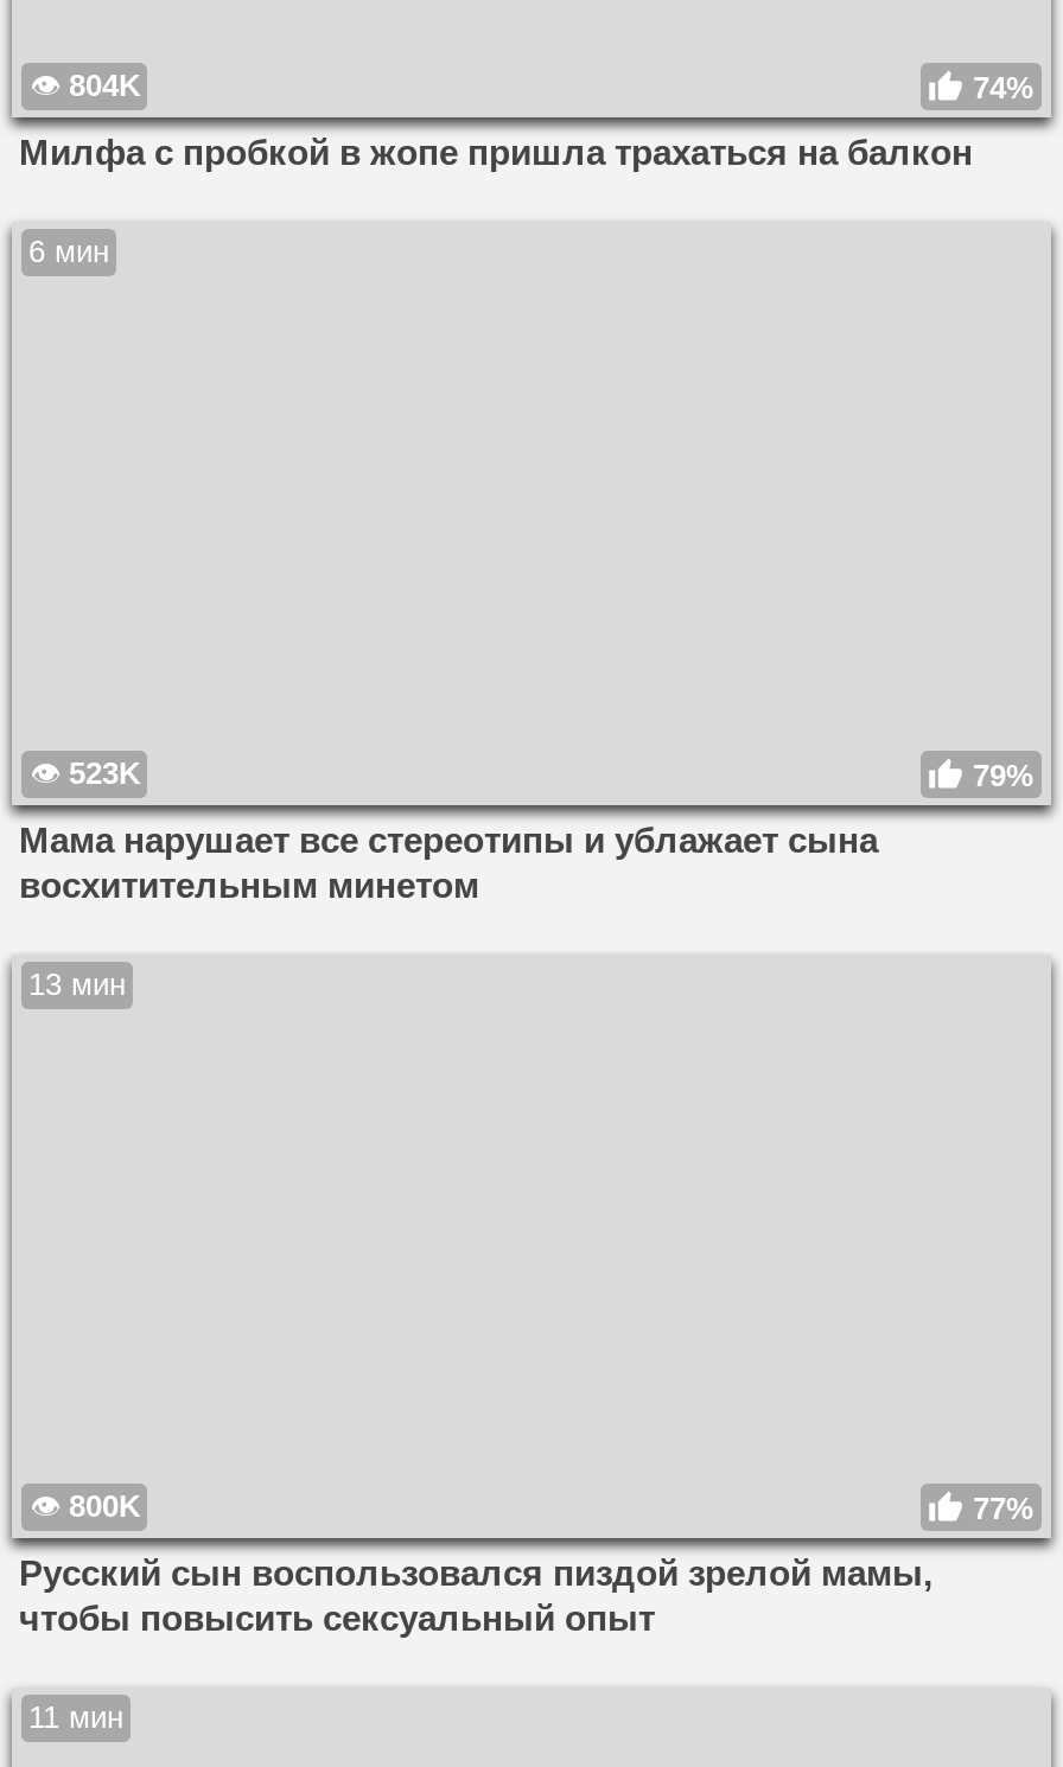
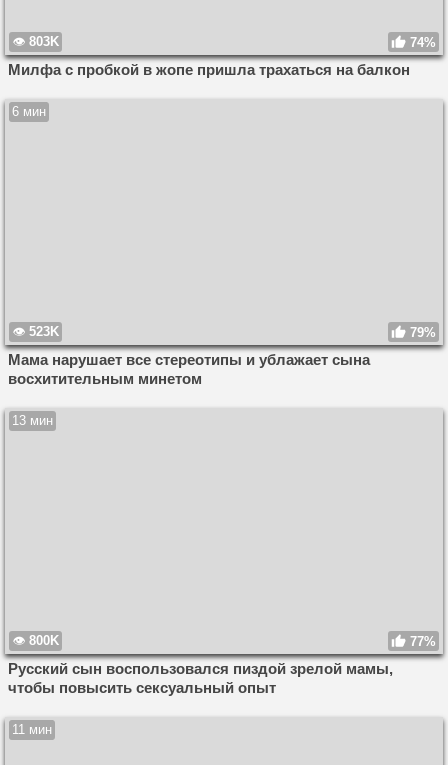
- 804K
+ 803K
